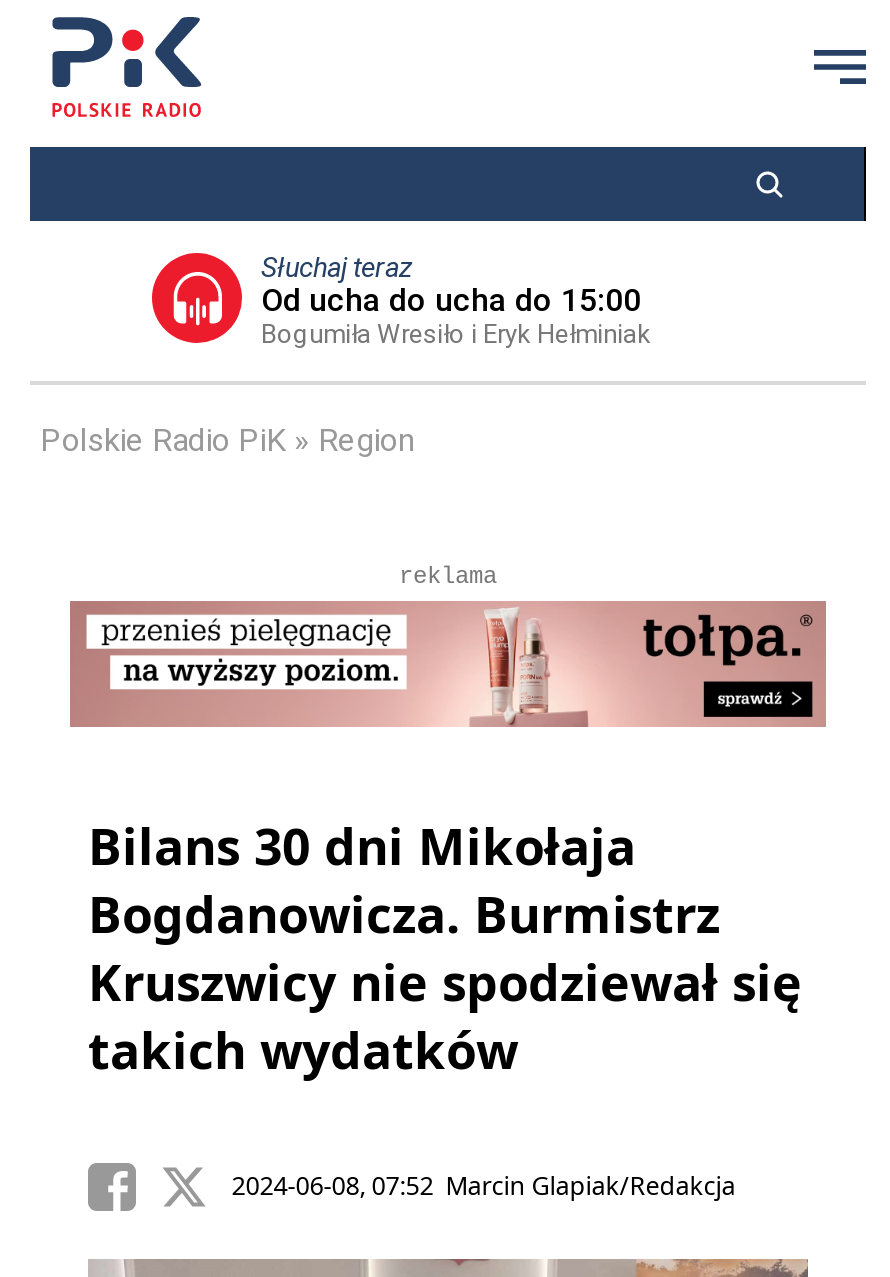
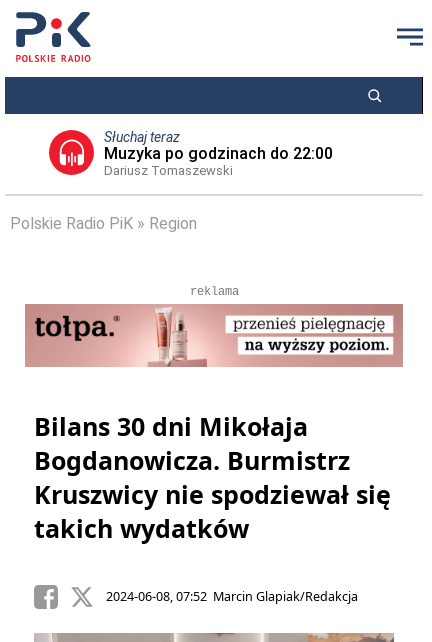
- [image]
- Od ucha do ucha do 15:00
- Bogumiła Wresiło i Eryk Hełminiak
+ [image]
+ Muzyka po godzinach do 22:00
+ Dariusz Tomaszewski

- [image]
+ [image]

- [image]
+ [image]
